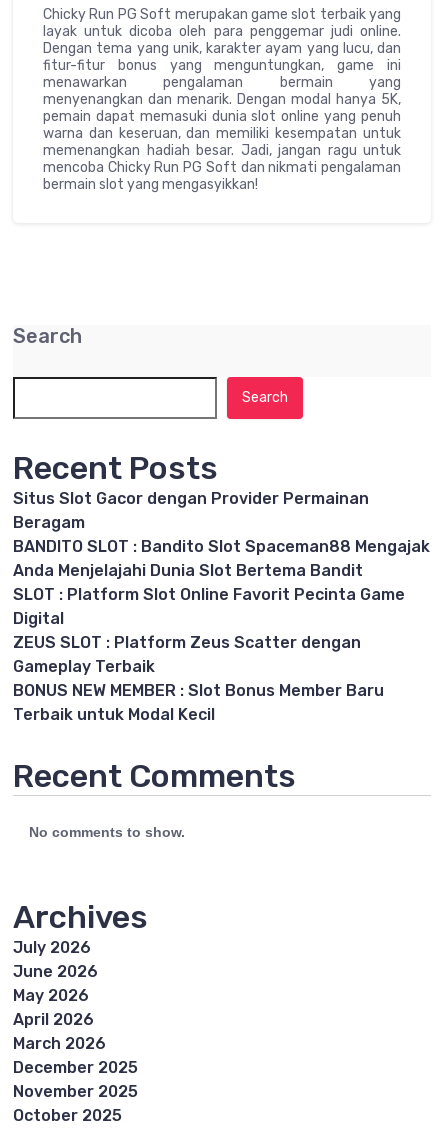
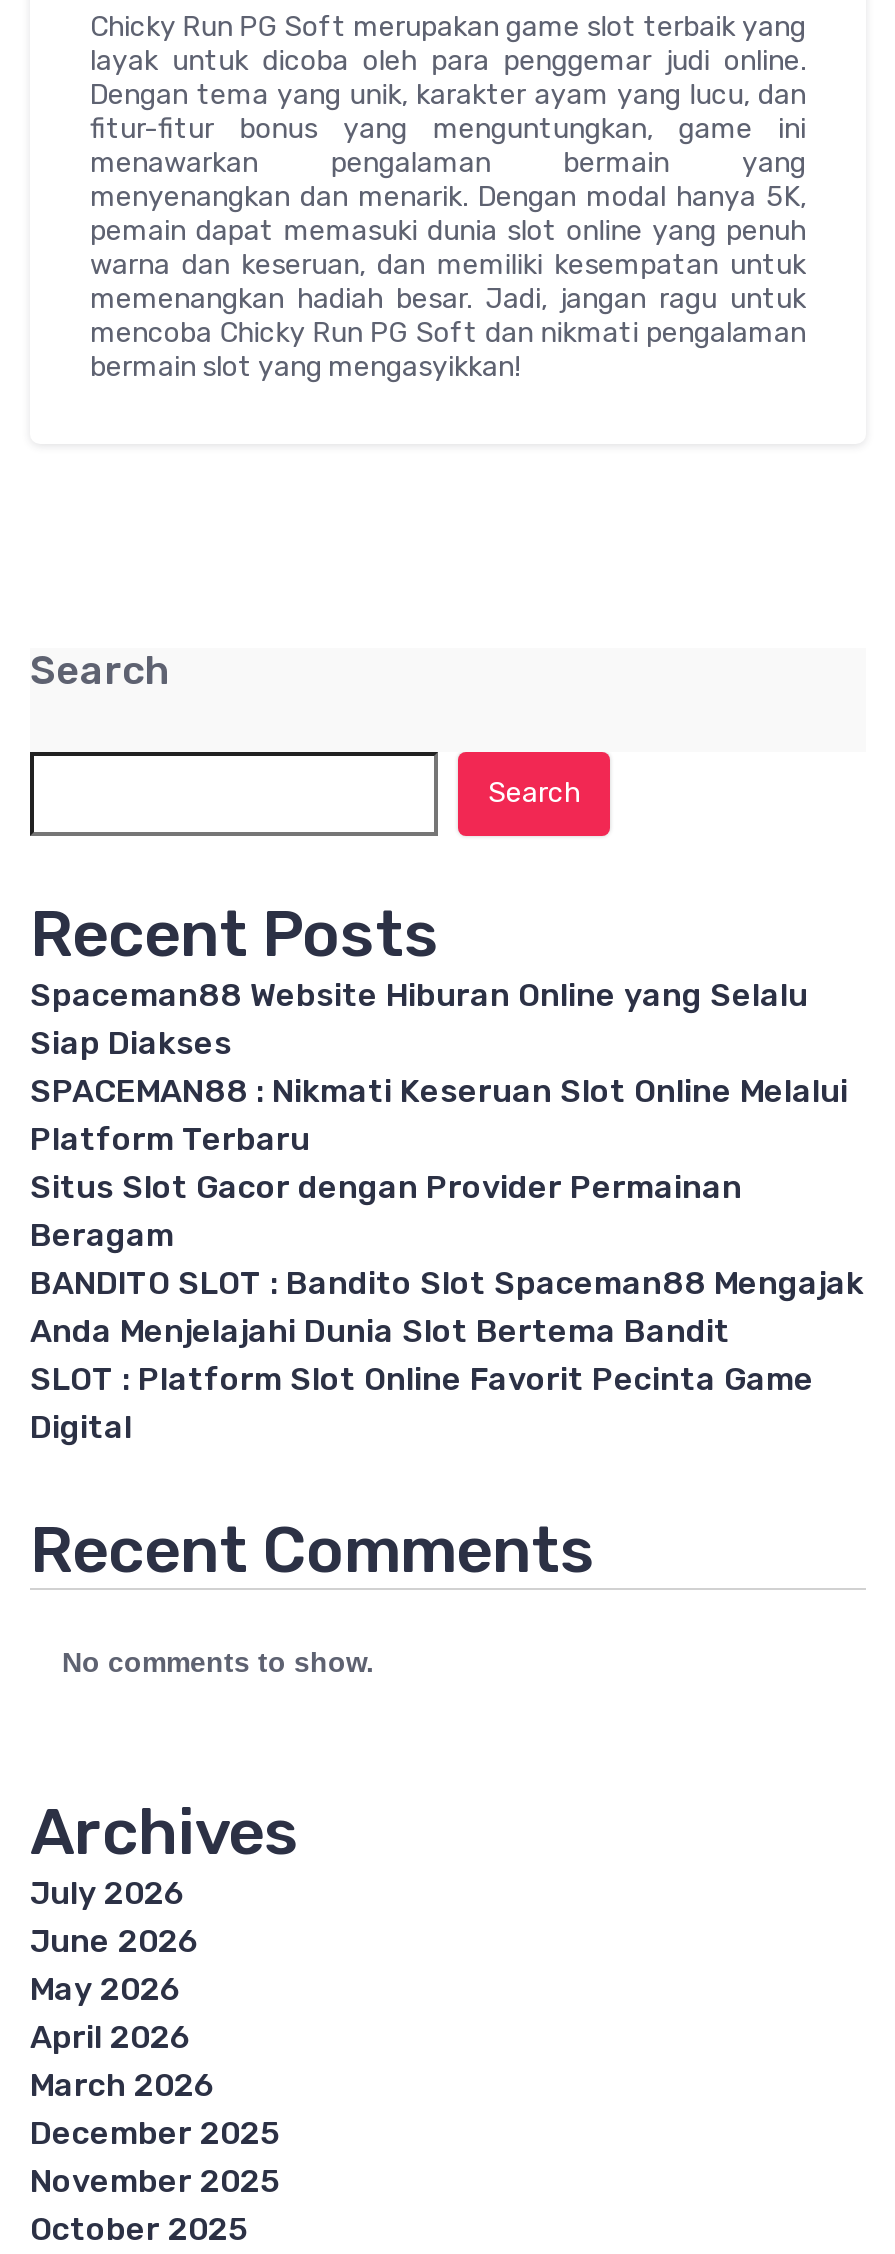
+ Spaceman88 Website Hiburan Online yang Selalu
+ Siap Diakses
+ SPACEMAN88 : Nikmati Keseruan Slot Online Melalui
+ Platform Terbaru

moved down: Situs Slot Gacor dengan Provider Permainan | Beragam | BANDITO SLOT : Bandito Slot Spaceman88 Mengajak | Anda Menjelajahi Dunia Slot Bertema Bandit | SLOT : Platform Slot Online Favorit Pecinta Game | Digital

- ZEUS SLOT : Platform Zeus Scatter dengan
- Gameplay Terbaik
- BONUS NEW MEMBER : Slot Bonus Member Baru
- Terbaik untuk Modal Kecil
